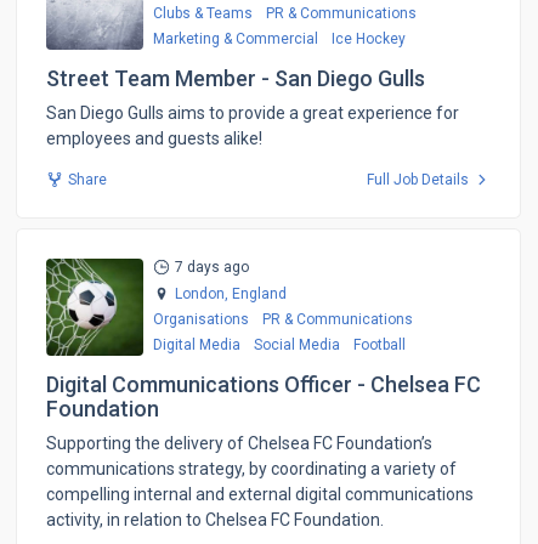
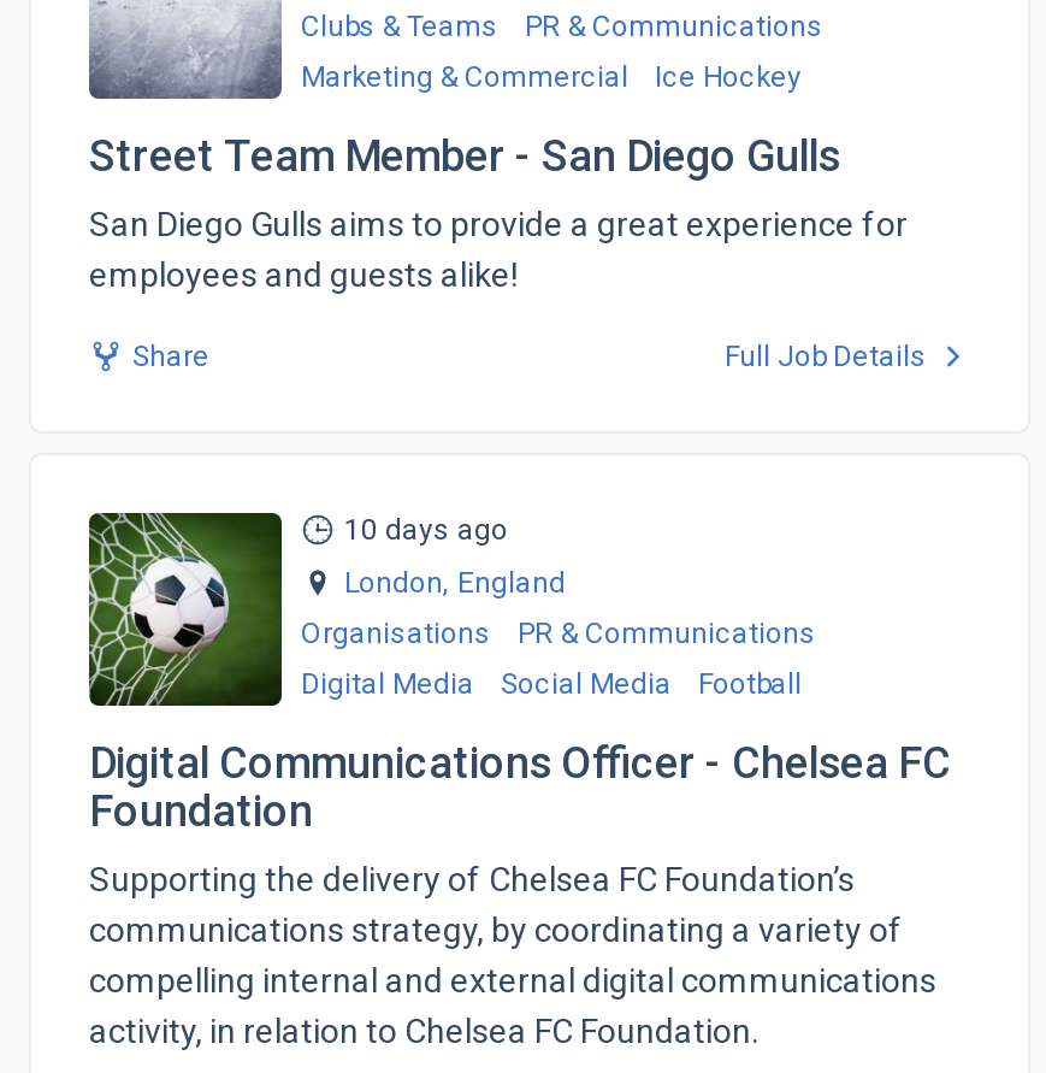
- 7 days ago
+ 10 days ago
